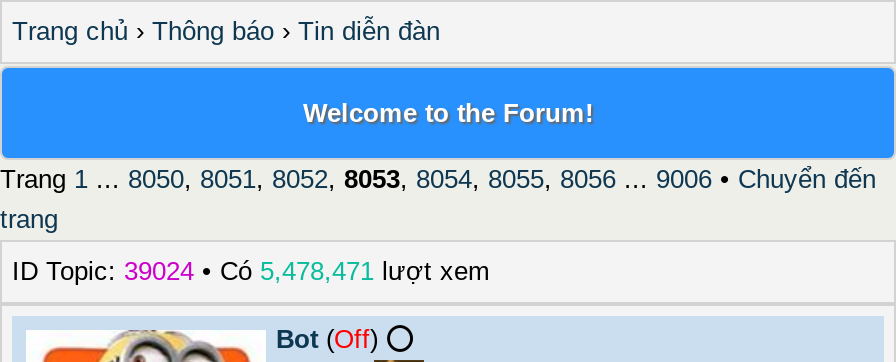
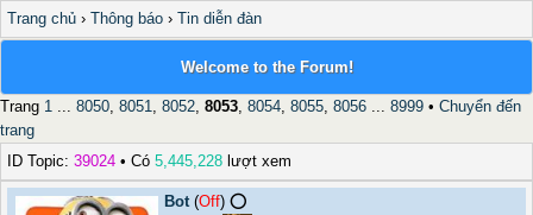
- Trang 1... 8050, 8051, 8052, 8053, 8054, 8055, 8056... 9006 • Chuyển đến
+ Trang 1... 8050, 8051, 8052, 8053, 8054, 8055, 8056... 8999 • Chuyển đến

- ID Topic: 39024 • Có 5,478,471 lượt xem
+ ID Topic: 39024 • Có 5,445,228 lượt xem
